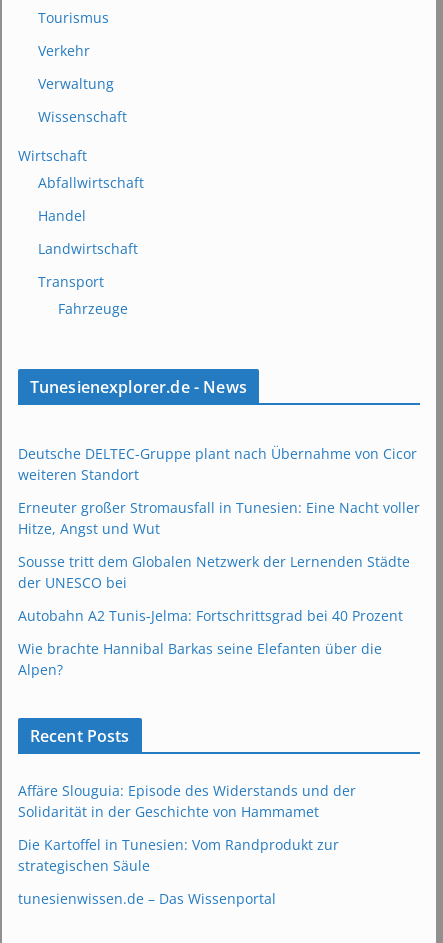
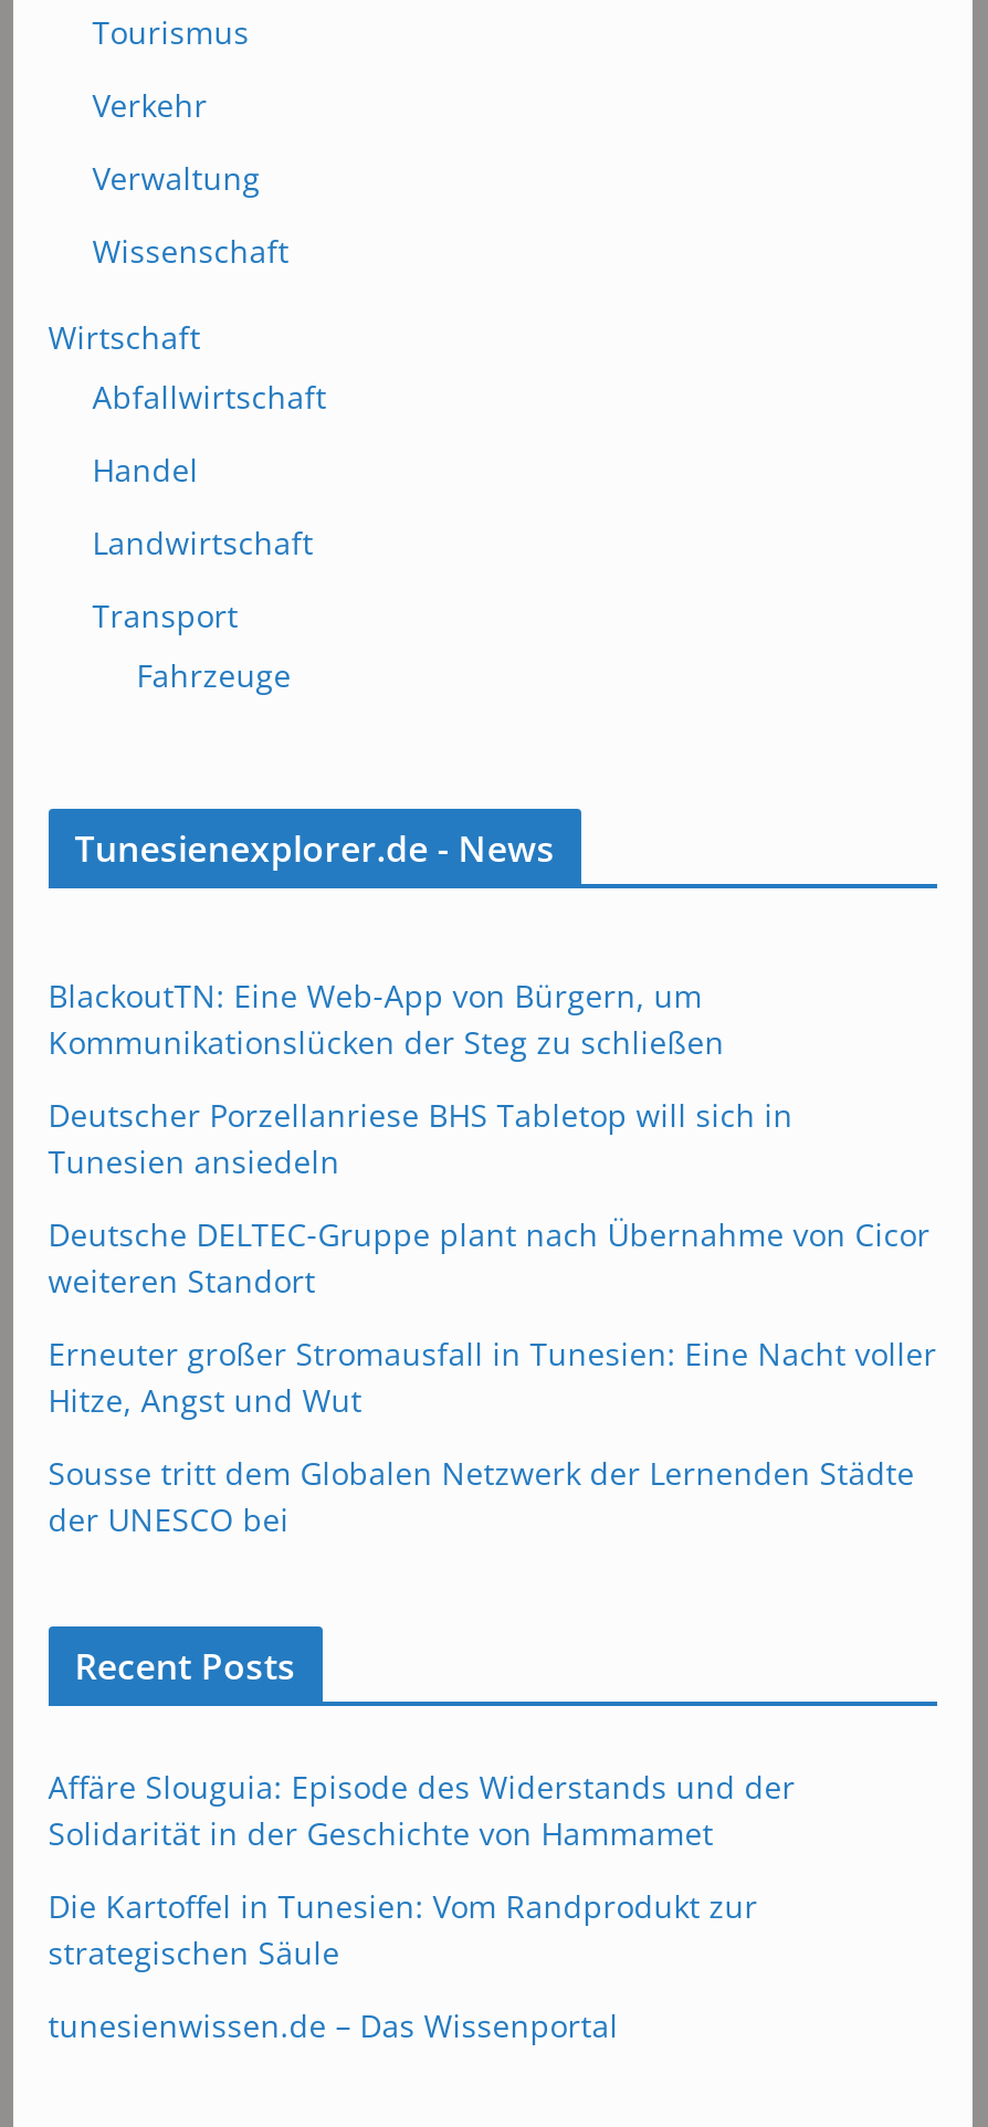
+ BlackoutTN: Eine Web-App von Bürgern, um
+ Kommunikationslücken der Steg zu schließen
+ Deutscher Porzellanriese BHS Tabletop will sich in
+ Tunesien ansiedeln

moved down: Deutsche DELTEC-Gruppe plant nach Übernahme von Cicor | weiteren Standort | Erneuter großer Stromausfall in Tunesien: Eine Nacht voller | Hitze, Angst und Wut | Sousse tritt dem Globalen Netzwerk der Lernenden Städte | der UNESCO bei

- Autobahn A2 Tunis-Jelma: Fortschrittsgrad bei 40 Prozent
- Wie brachte Hannibal Barkas seine Elefanten über die
- Alpen?
